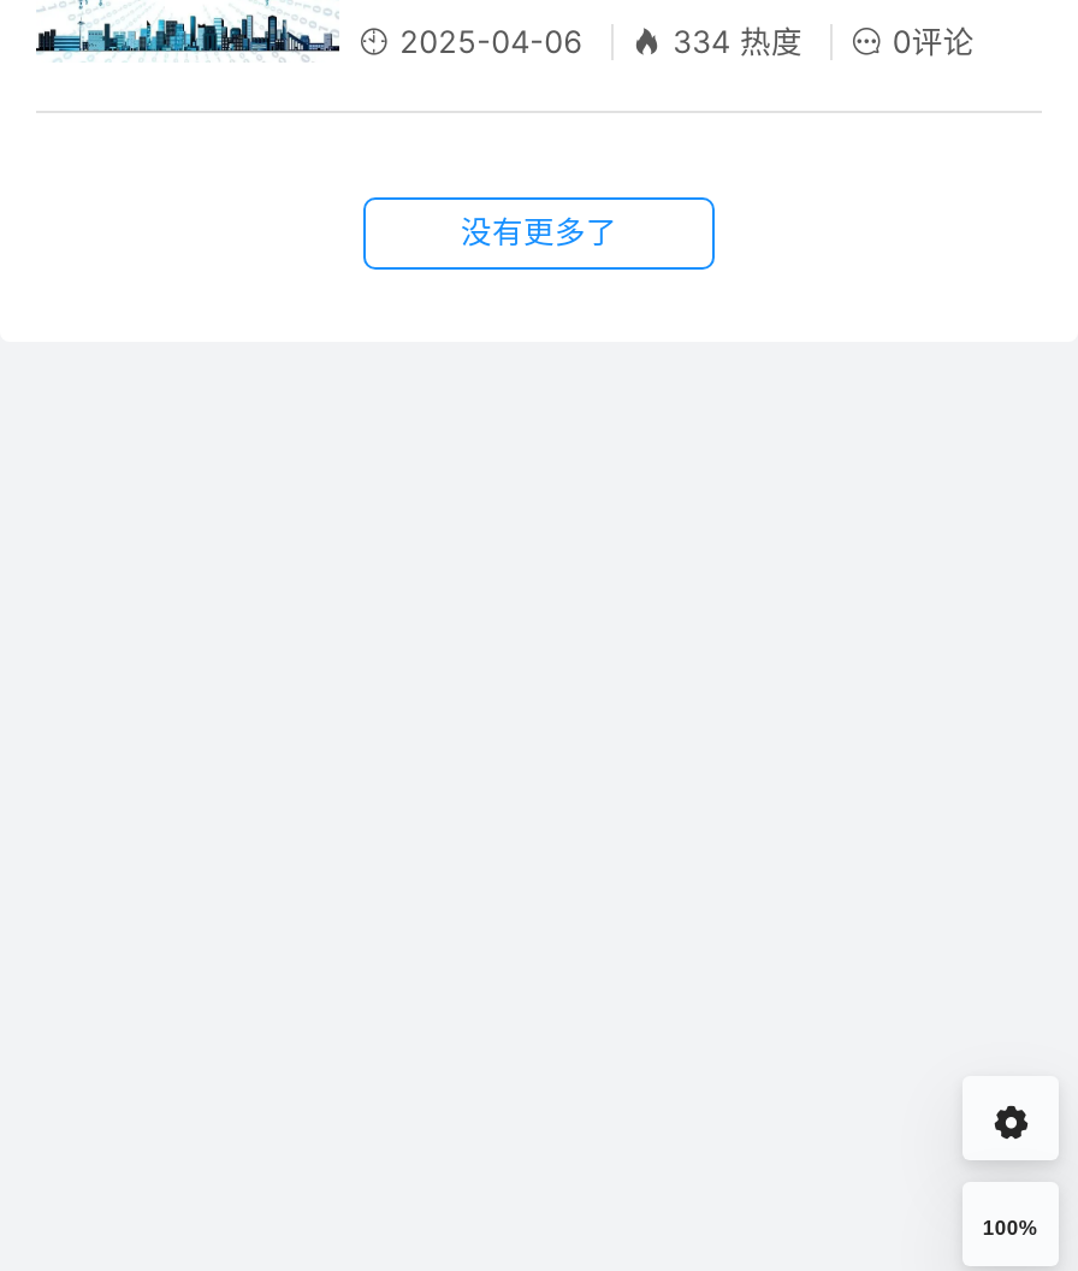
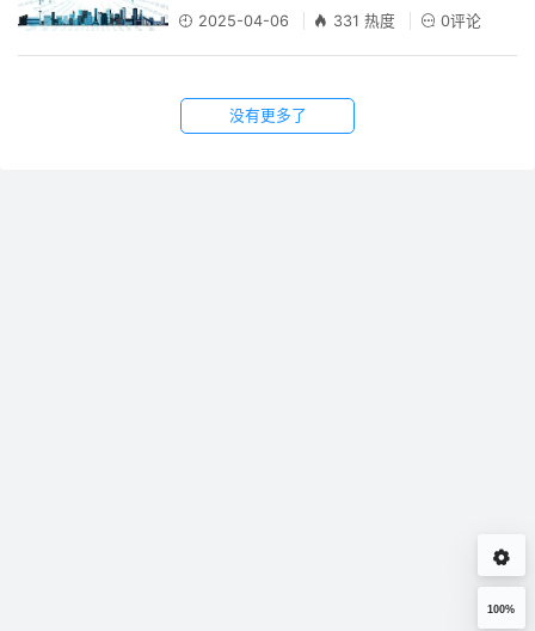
- 334 热度
+ 331 热度
